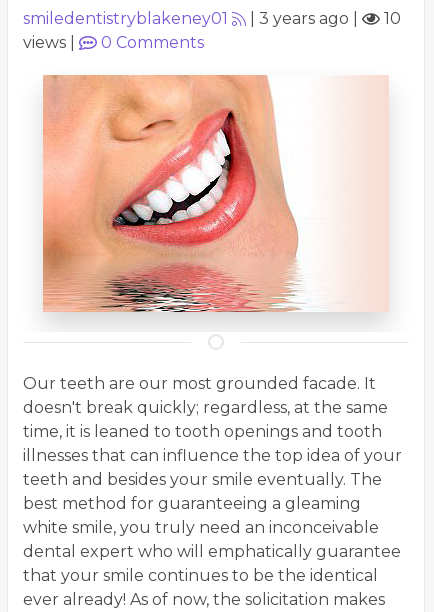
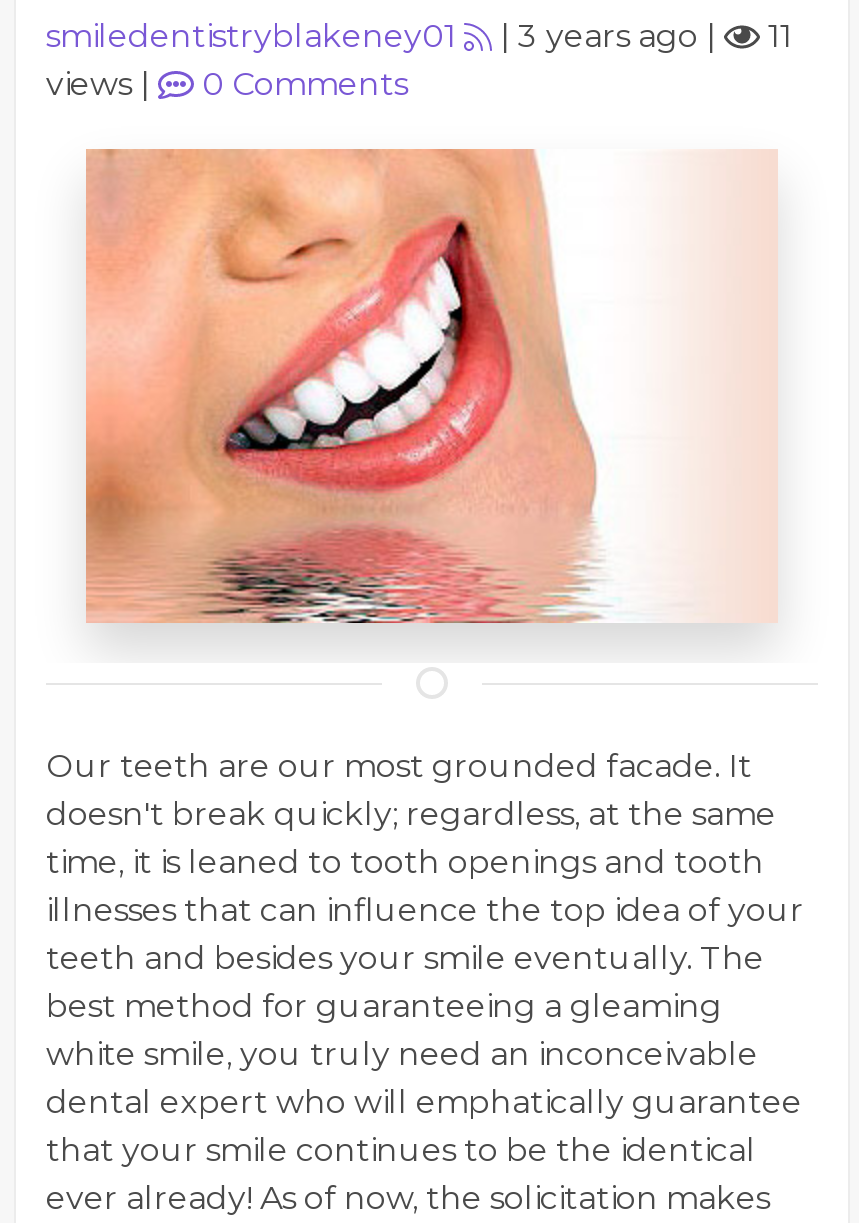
- 10
+ 11
